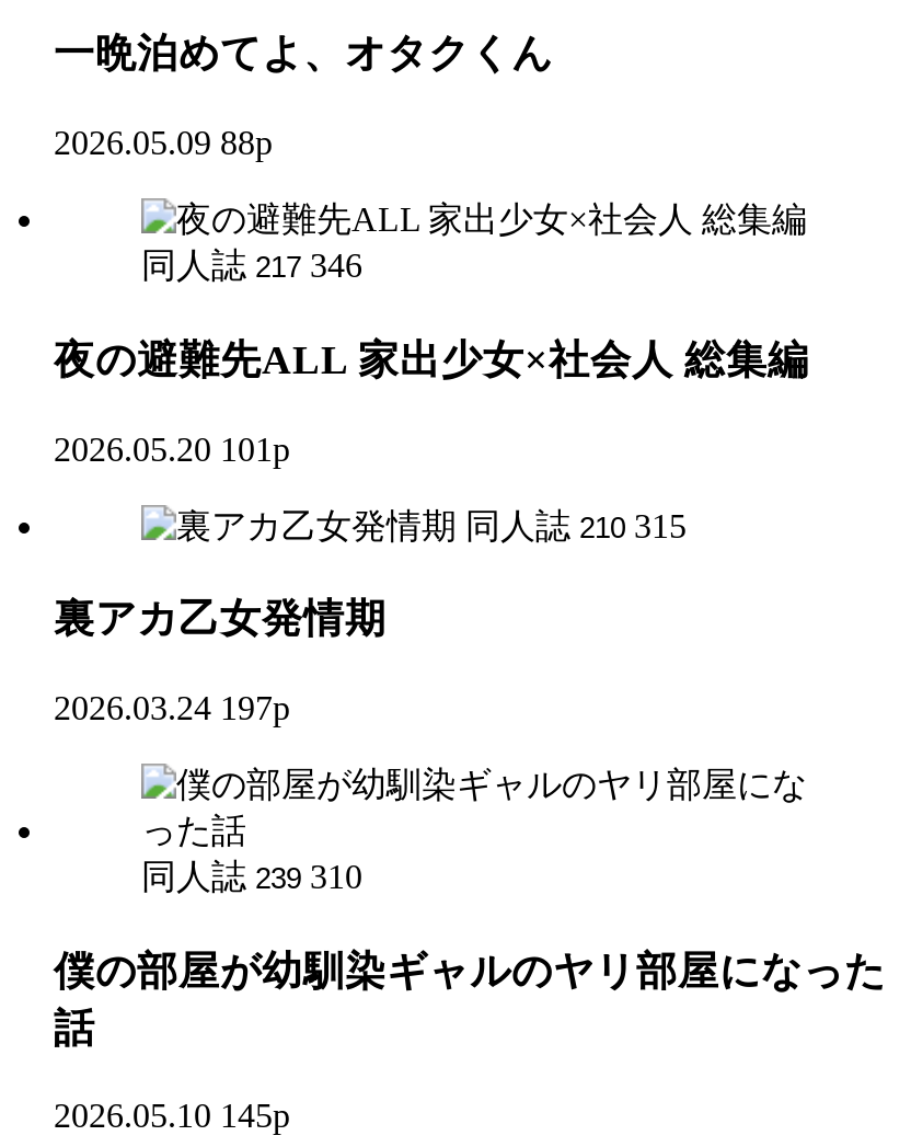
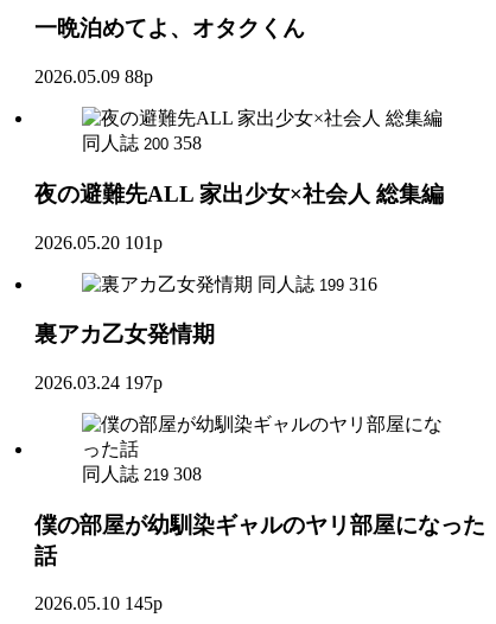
- 同人誌 217 346
+ 同人誌 200 358

- 同人誌 210 315
+ 同人誌 199 316

- 同人誌 239 310
+ 同人誌 219 308
